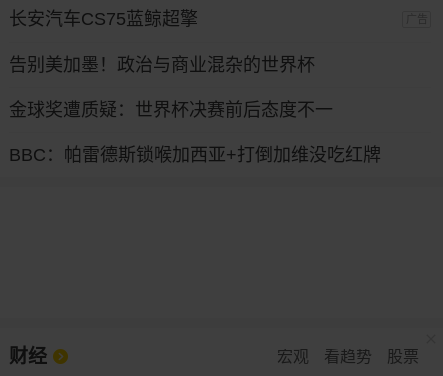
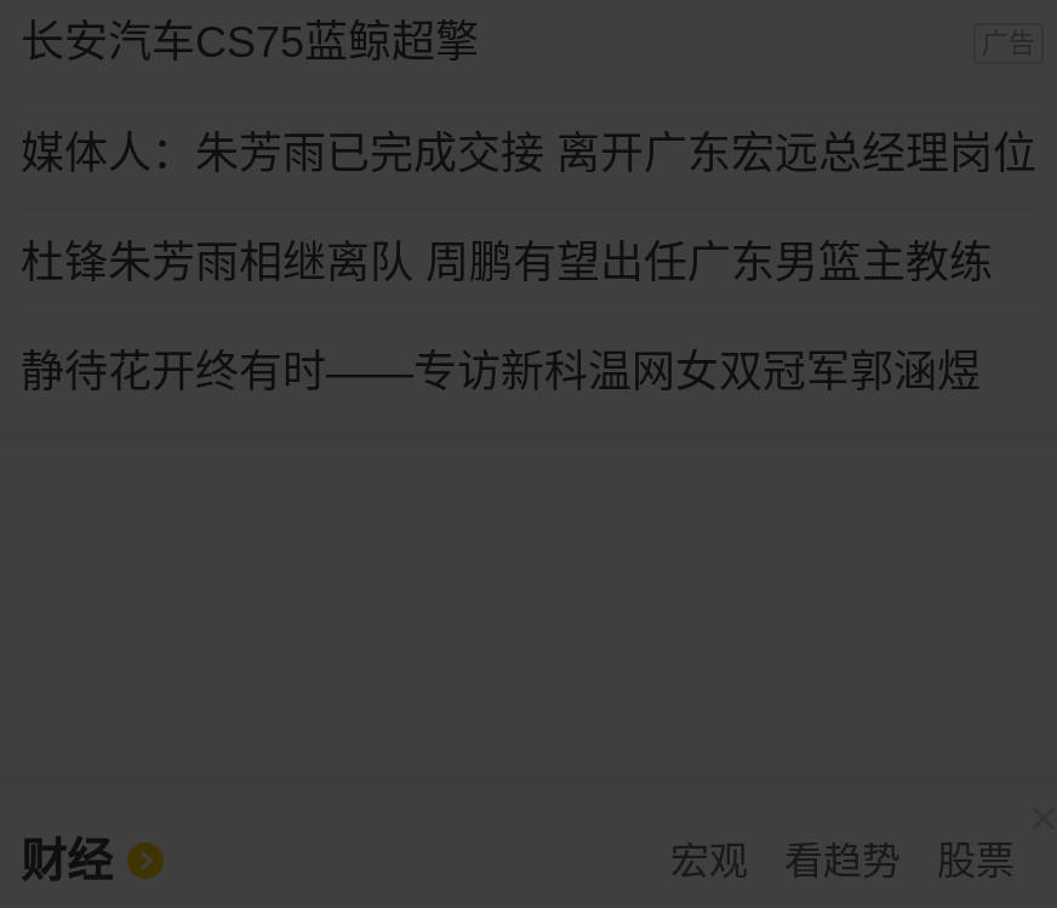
- 告别美加墨！政治与商业混杂的世界杯
+ 媒体人：朱芳雨已完成交接 离开广东宏远总经理岗位

- 金球奖遭质疑：世界杯决赛前后态度不一
+ 杜锋朱芳雨相继离队 周鹏有望出任广东男篮主教练

- BBC：帕雷德斯锁喉加西亚+打倒加维没吃红牌
+ 静待花开终有时——专访新科温网女双冠军郭涵煜
